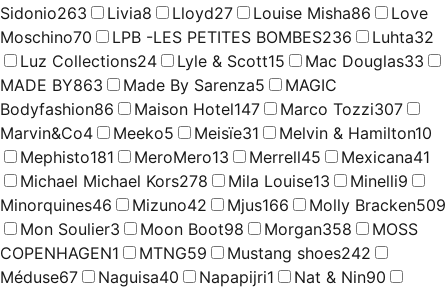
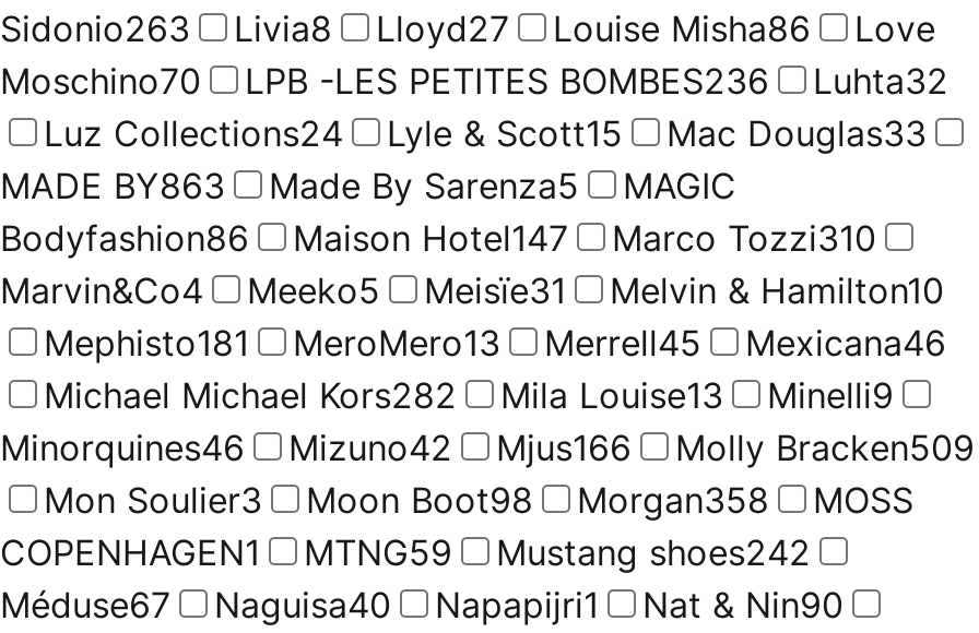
- Bodyfashion86 Maison Hotel147 Marco Tozzi307
+ Bodyfashion86 Maison Hotel147 Marco Tozzi310

- Mephisto181 MeroMero13 Merrell45 Mexicana41
+ Mephisto181 MeroMero13 Merrell45 Mexicana46

- Michael Michael Kors278
+ Michael Michael Kors282
